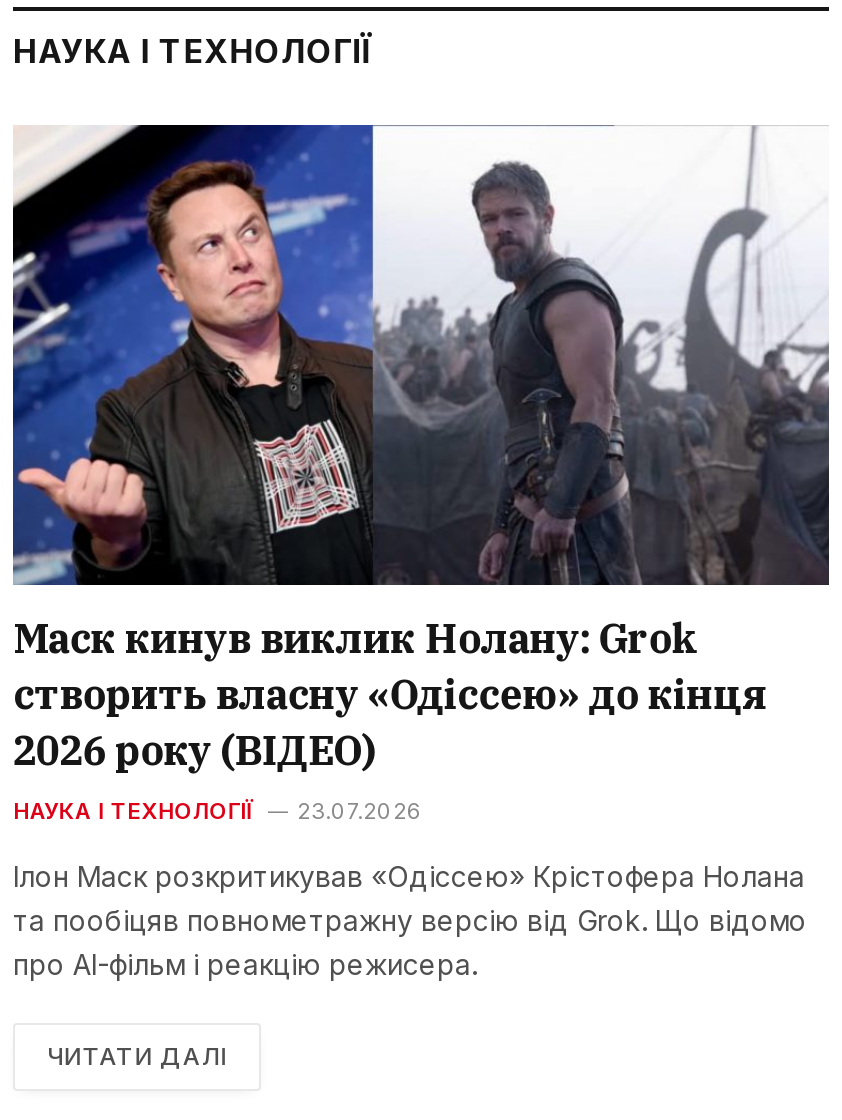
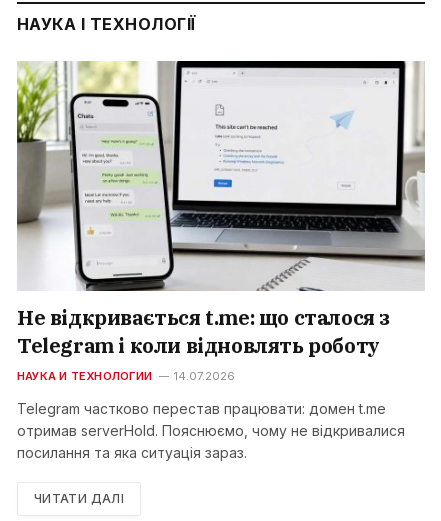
- [image]
- Маск кинув виклик Нолану: Grok
- створить власну «Одіссею» до кінця
- 2026 року (ВІДЕО)
- НАУКА І ТЕХНОЛОГІЇ
- 23.07.2026
+ [image]
+ Не відкривається t.me: що сталося з
+ Telegram і коли відновлять роботу
+ НАУКА И ТЕХНОЛОГИИ
+ 14.07.2026

- Ілон Маск розкритикував «Одіссею» Крістофера Нолана
- та пообіцяв повнометражну версію від Grok. Що відомо
- про AI-фільм і реакцію режисера.
+ Telegram частково перестав працювати: домен t.me
+ отримав serverHold. Пояснюємо, чому не відкривалися
+ посилання та яка ситуація зараз.
